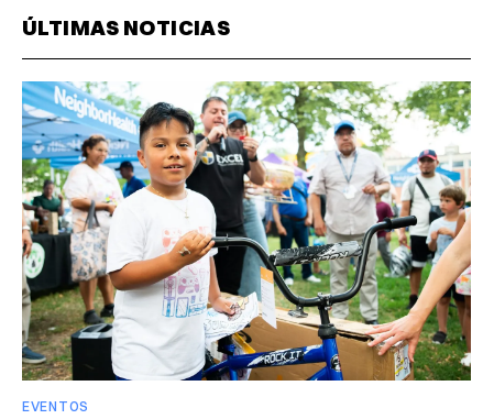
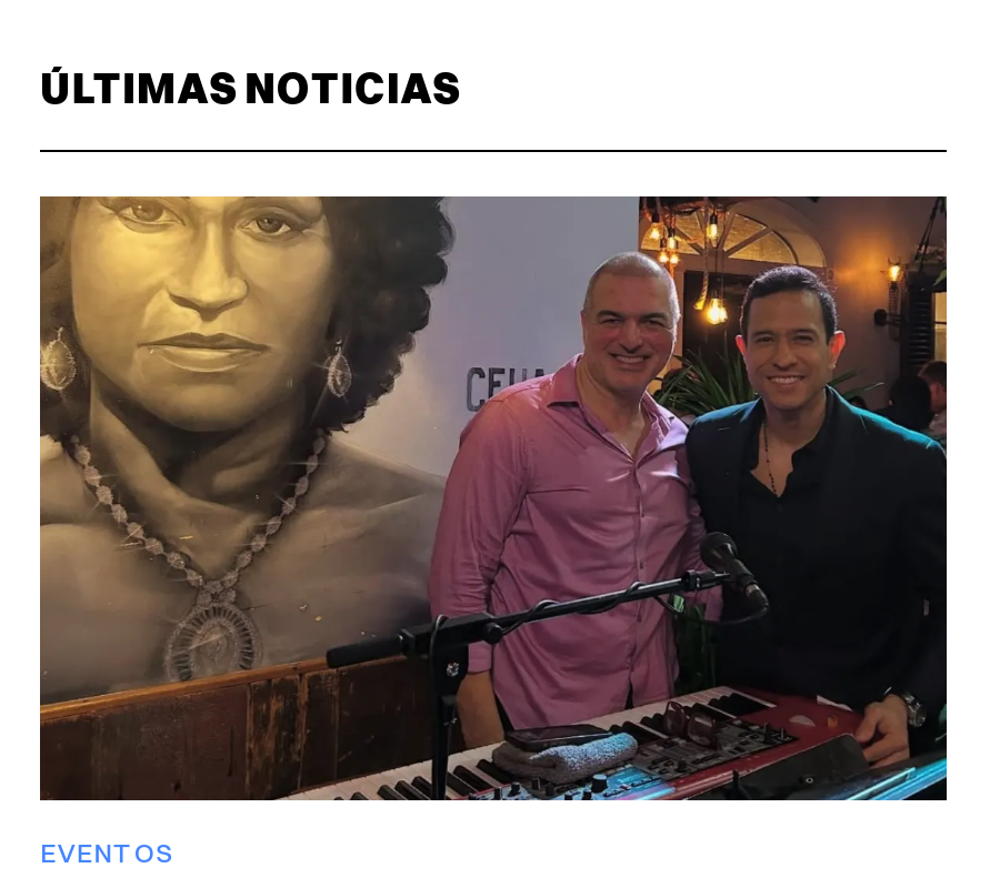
- [image]
+ [image]
